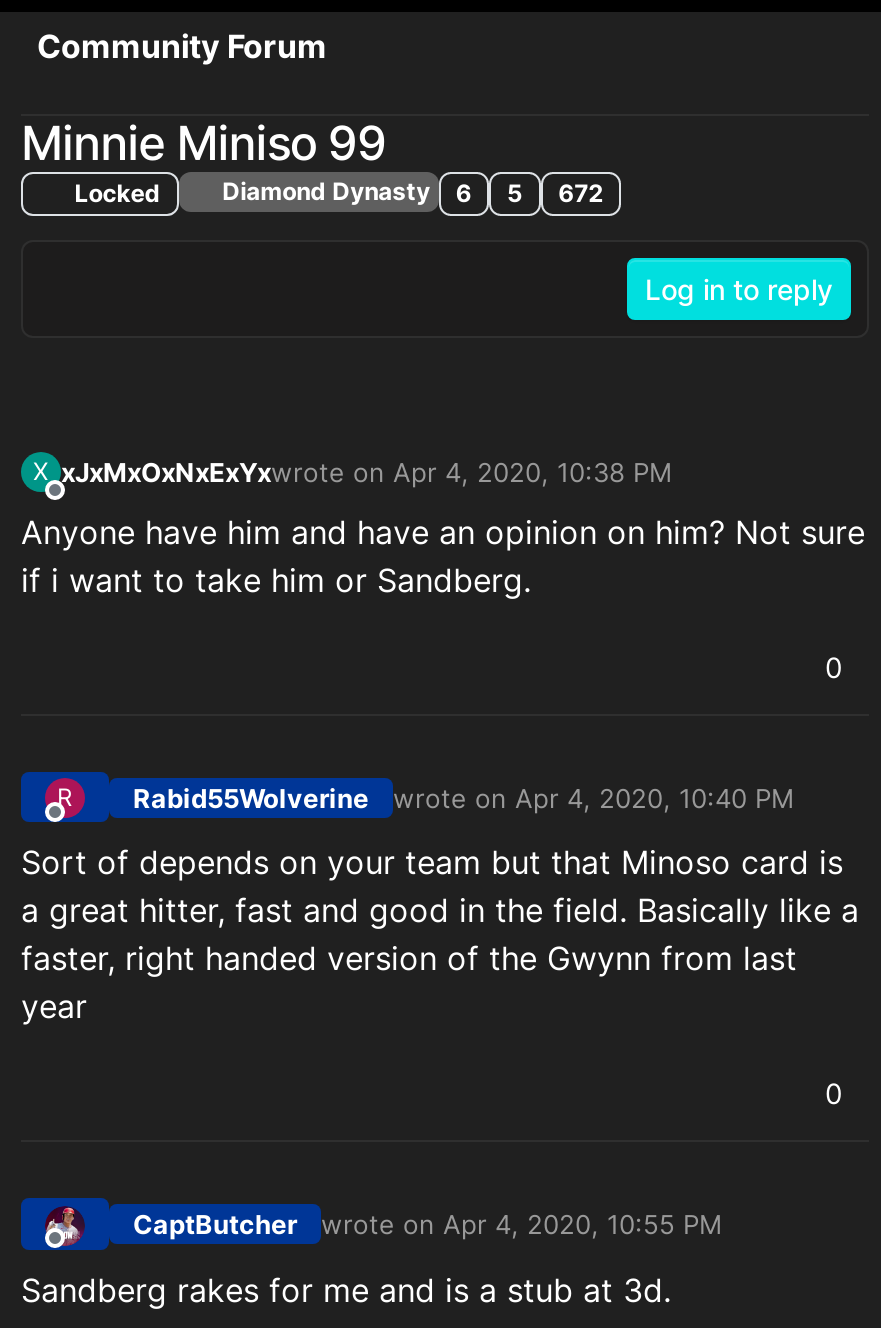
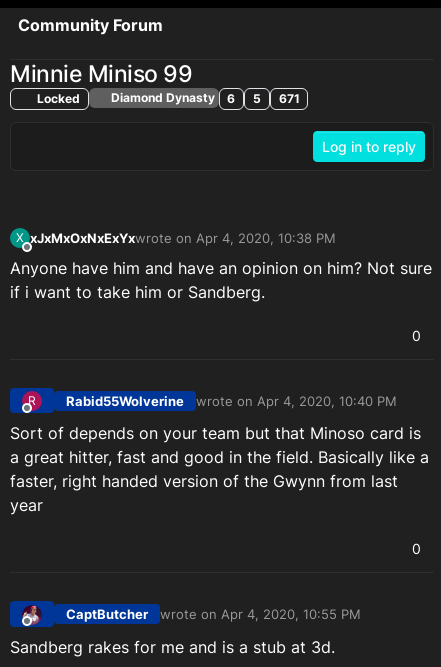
- Locked Diamond Dynasty 6 5 672
+ Locked Diamond Dynasty 6 5 671
